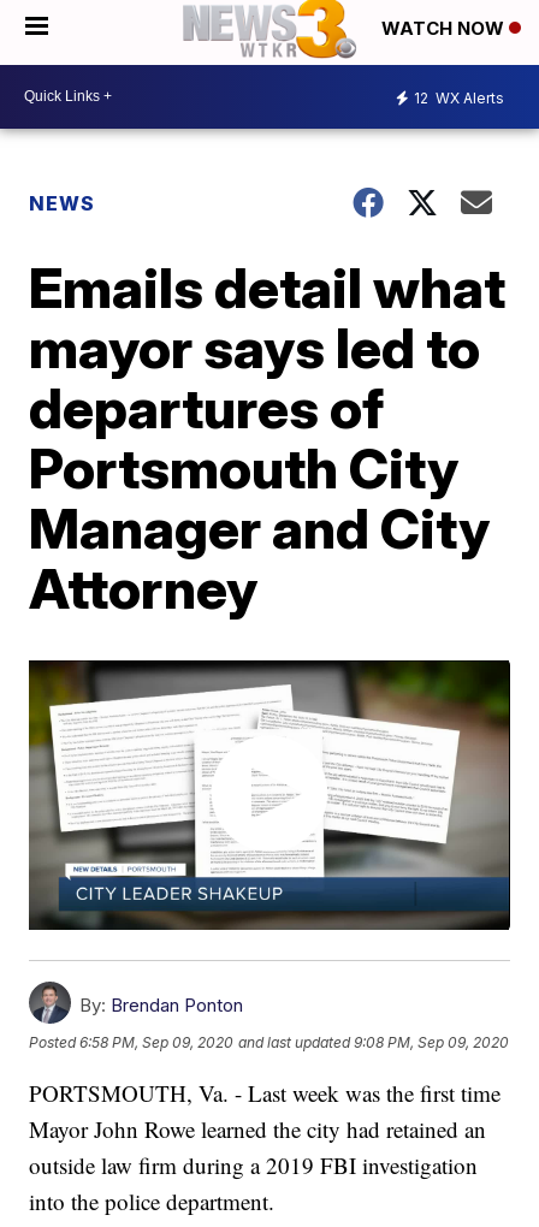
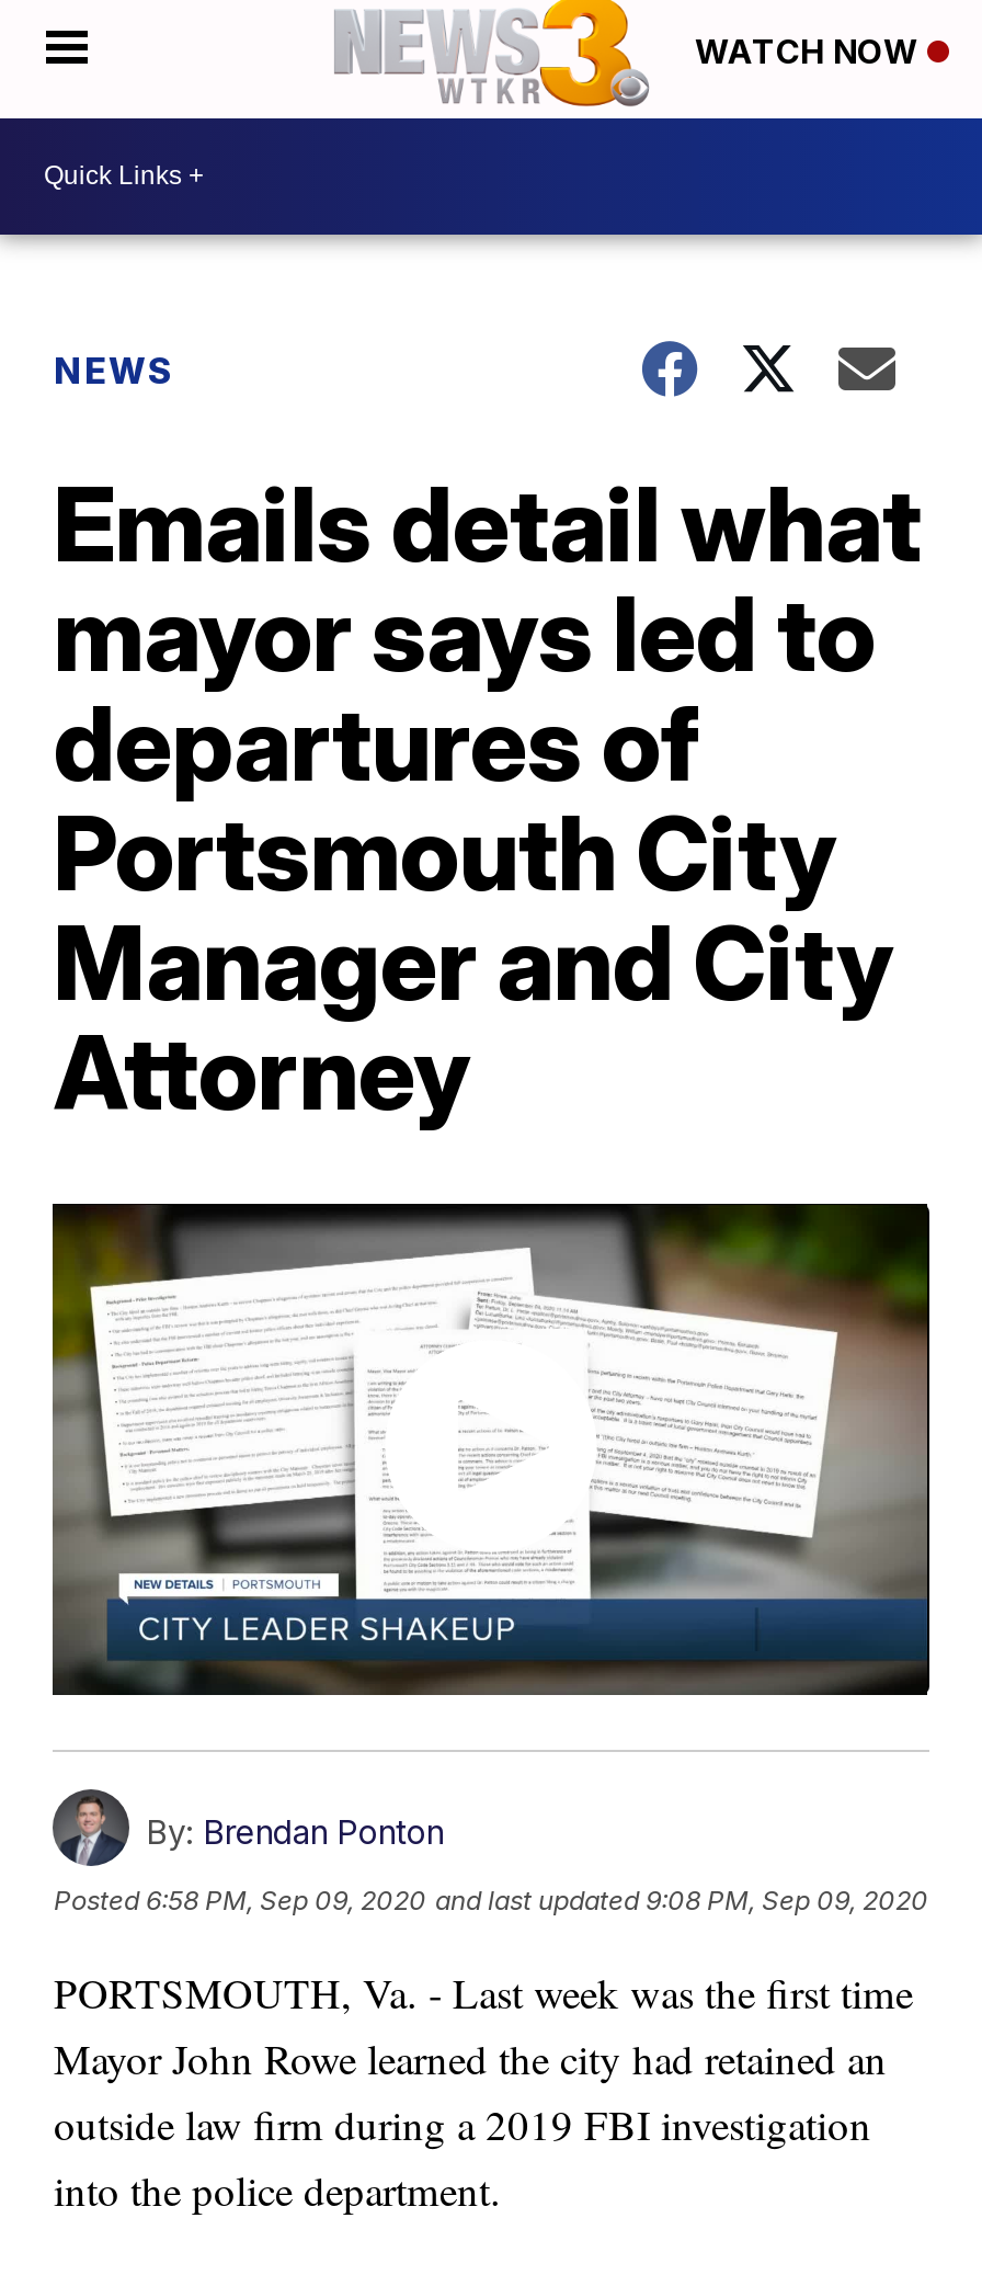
- 12 WX Alerts
